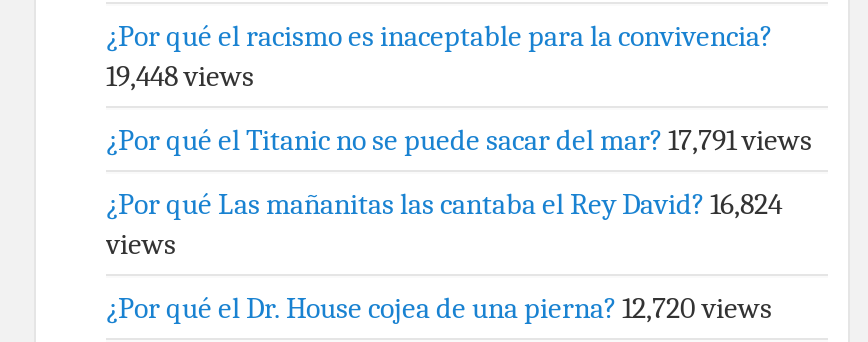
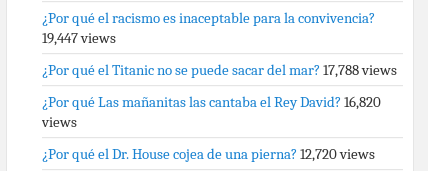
- 19,448 views
+ 19,447 views

- ¿Por qué el Titanic no se puede sacar del mar? 17,791 views
+ ¿Por qué el Titanic no se puede sacar del mar? 17,788 views

- ¿Por qué Las mañanitas las cantaba el Rey David? 16,824
+ ¿Por qué Las mañanitas las cantaba el Rey David? 16,820
